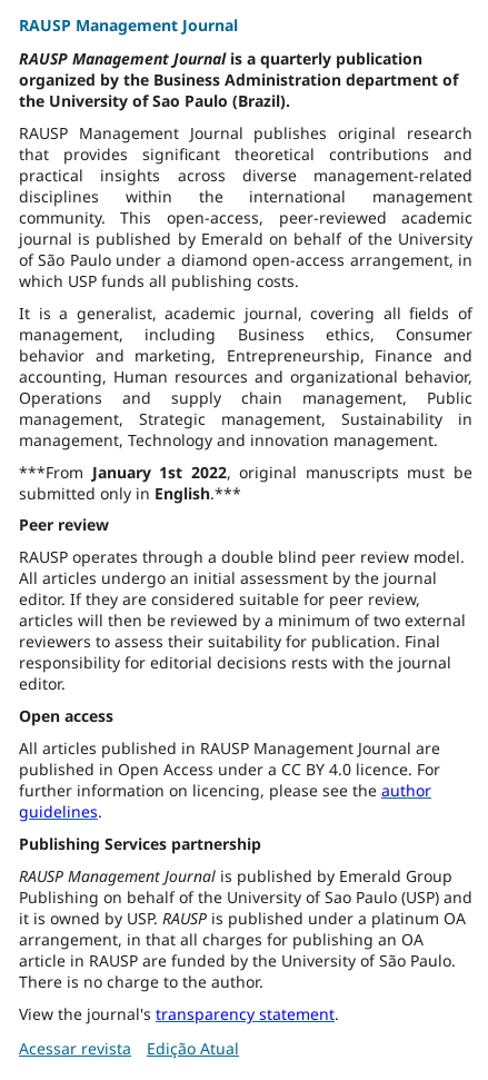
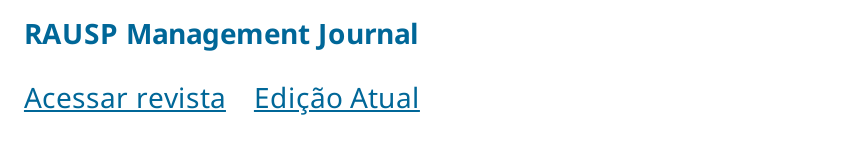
- RAUSP Management Journal is a quarterly publication
- organized by the Business Administration department of
- the University of Sao Paulo (Brazil).
- RAUSP Management Journal publishes original research
- that provides significant theoretical contributions and
- practical insights across diverse management-related
- disciplines within the international management
- community. This open-access, peer-reviewed academic
- journal is published by Emerald on behalf of the University
- of São Paulo under a diamond open-access arrangement, in
- which USP funds all publishing costs.
- It is a generalist, academic journal, covering all fields of
- management, including Business ethics, Consumer
- behavior and marketing, Entrepreneurship, Finance and
- accounting, Human resources and organizational behavior,
- Operations and supply chain management, Public
- management, Strategic management, Sustainability in
- management, Technology and innovation management.
- ***From January 1st 2022, original manuscripts must be
- submitted only in English.***
- Peer review
- RAUSP operates through a double blind peer review model.
- All articles undergo an initial assessment by the journal
- editor. If they are considered suitable for peer review,
- articles will then be reviewed by a minimum of two external
- reviewers to assess their suitability for publication. Final
- responsibility for editorial decisions rests with the journal
- editor.
- Open access
- All articles published in RAUSP Management Journal are
- published in Open Access under a CC BY 4.0 licence. For
- further information on licencing, please see the author
- guidelines.
- Publishing Services partnership
- RAUSP Management Journal is published by Emerald Group
- Publishing on behalf of the University of Sao Paulo (USP) and
- it is owned by USP. RAUSP is published under a platinum OA
- arrangement, in that all charges for publishing an OA
- article in RAUSP are funded by the University of São Paulo.
- There is no charge to the author.
- View the journal's transparency statement.
